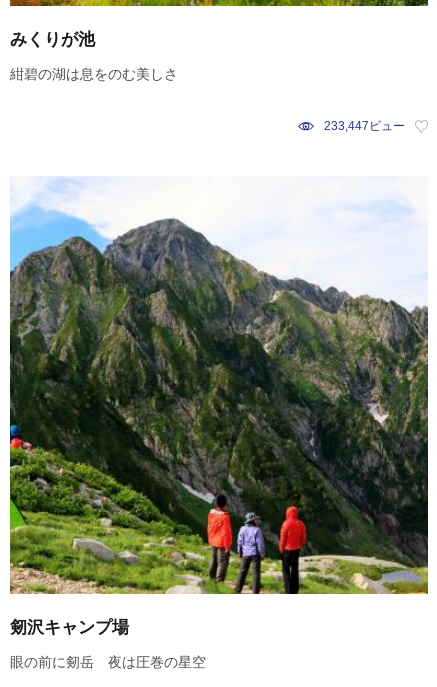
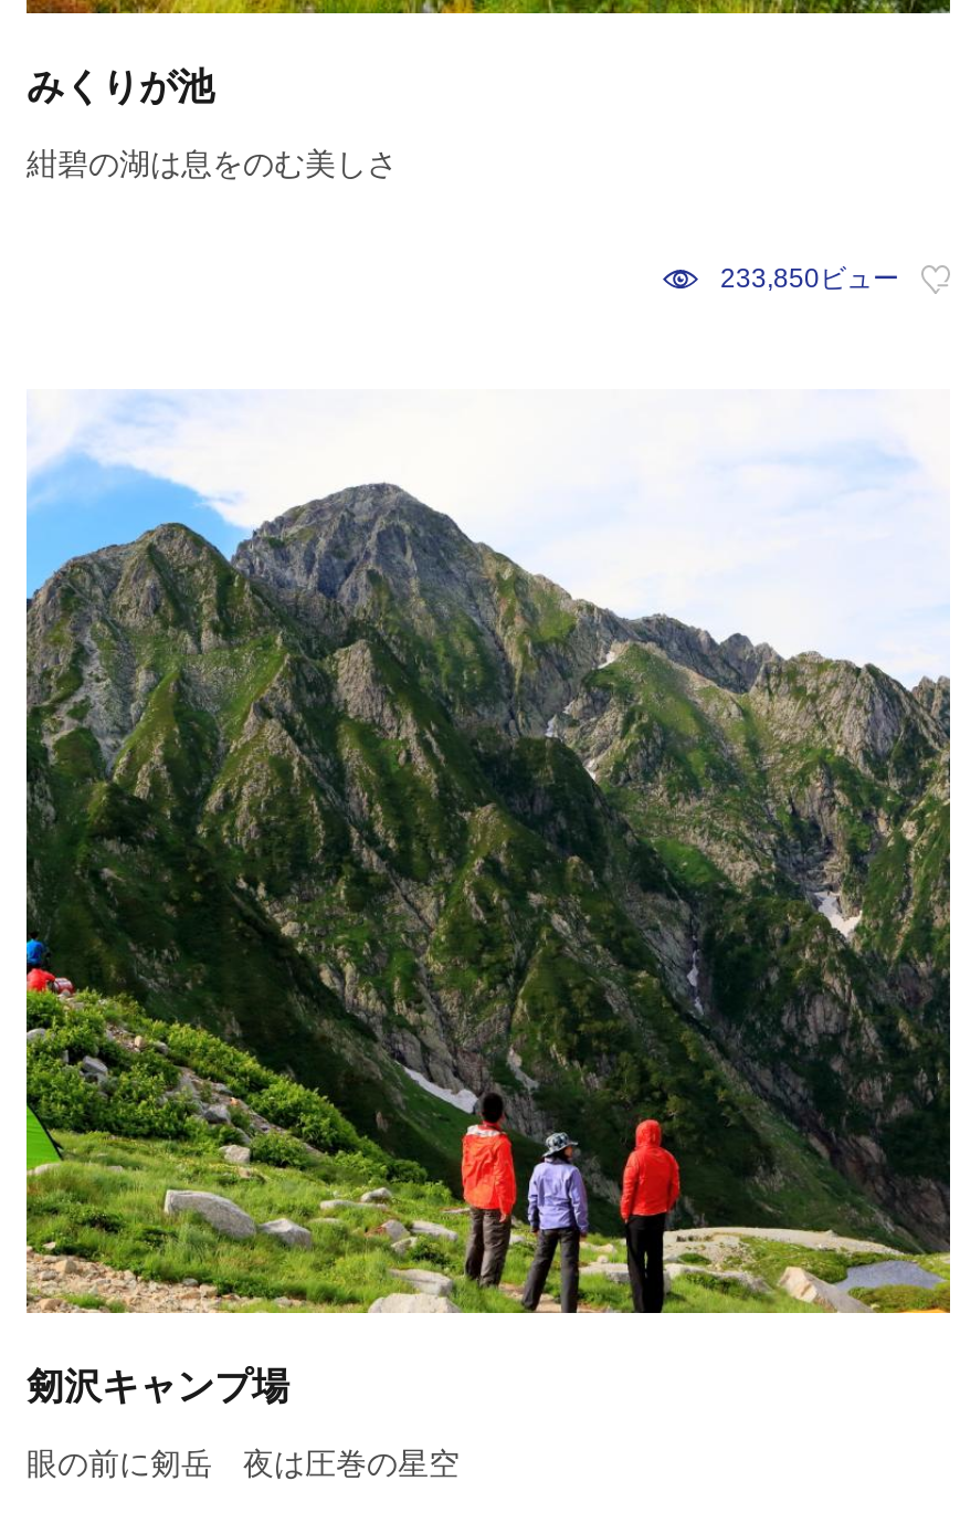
- 233,447ビュー
+ 233,850ビュー
